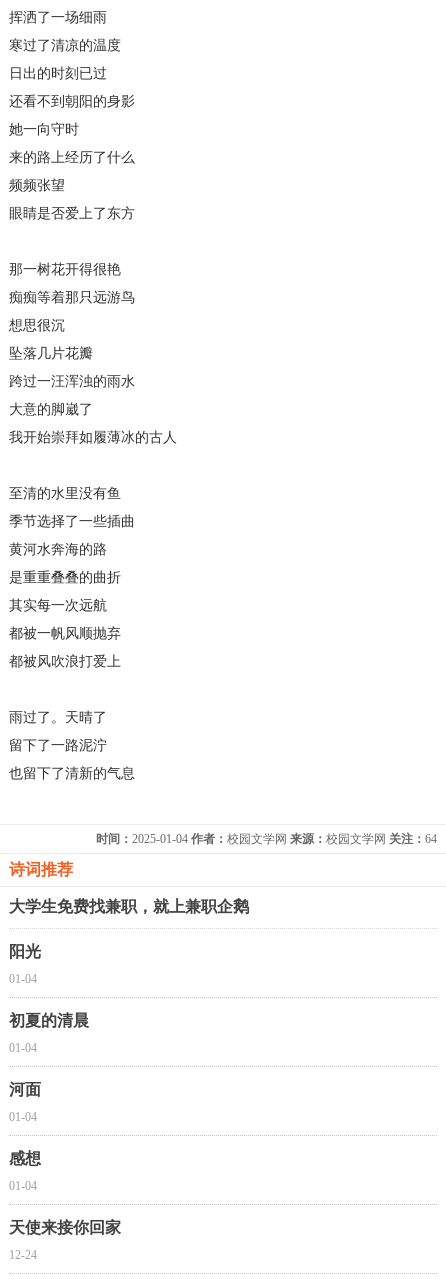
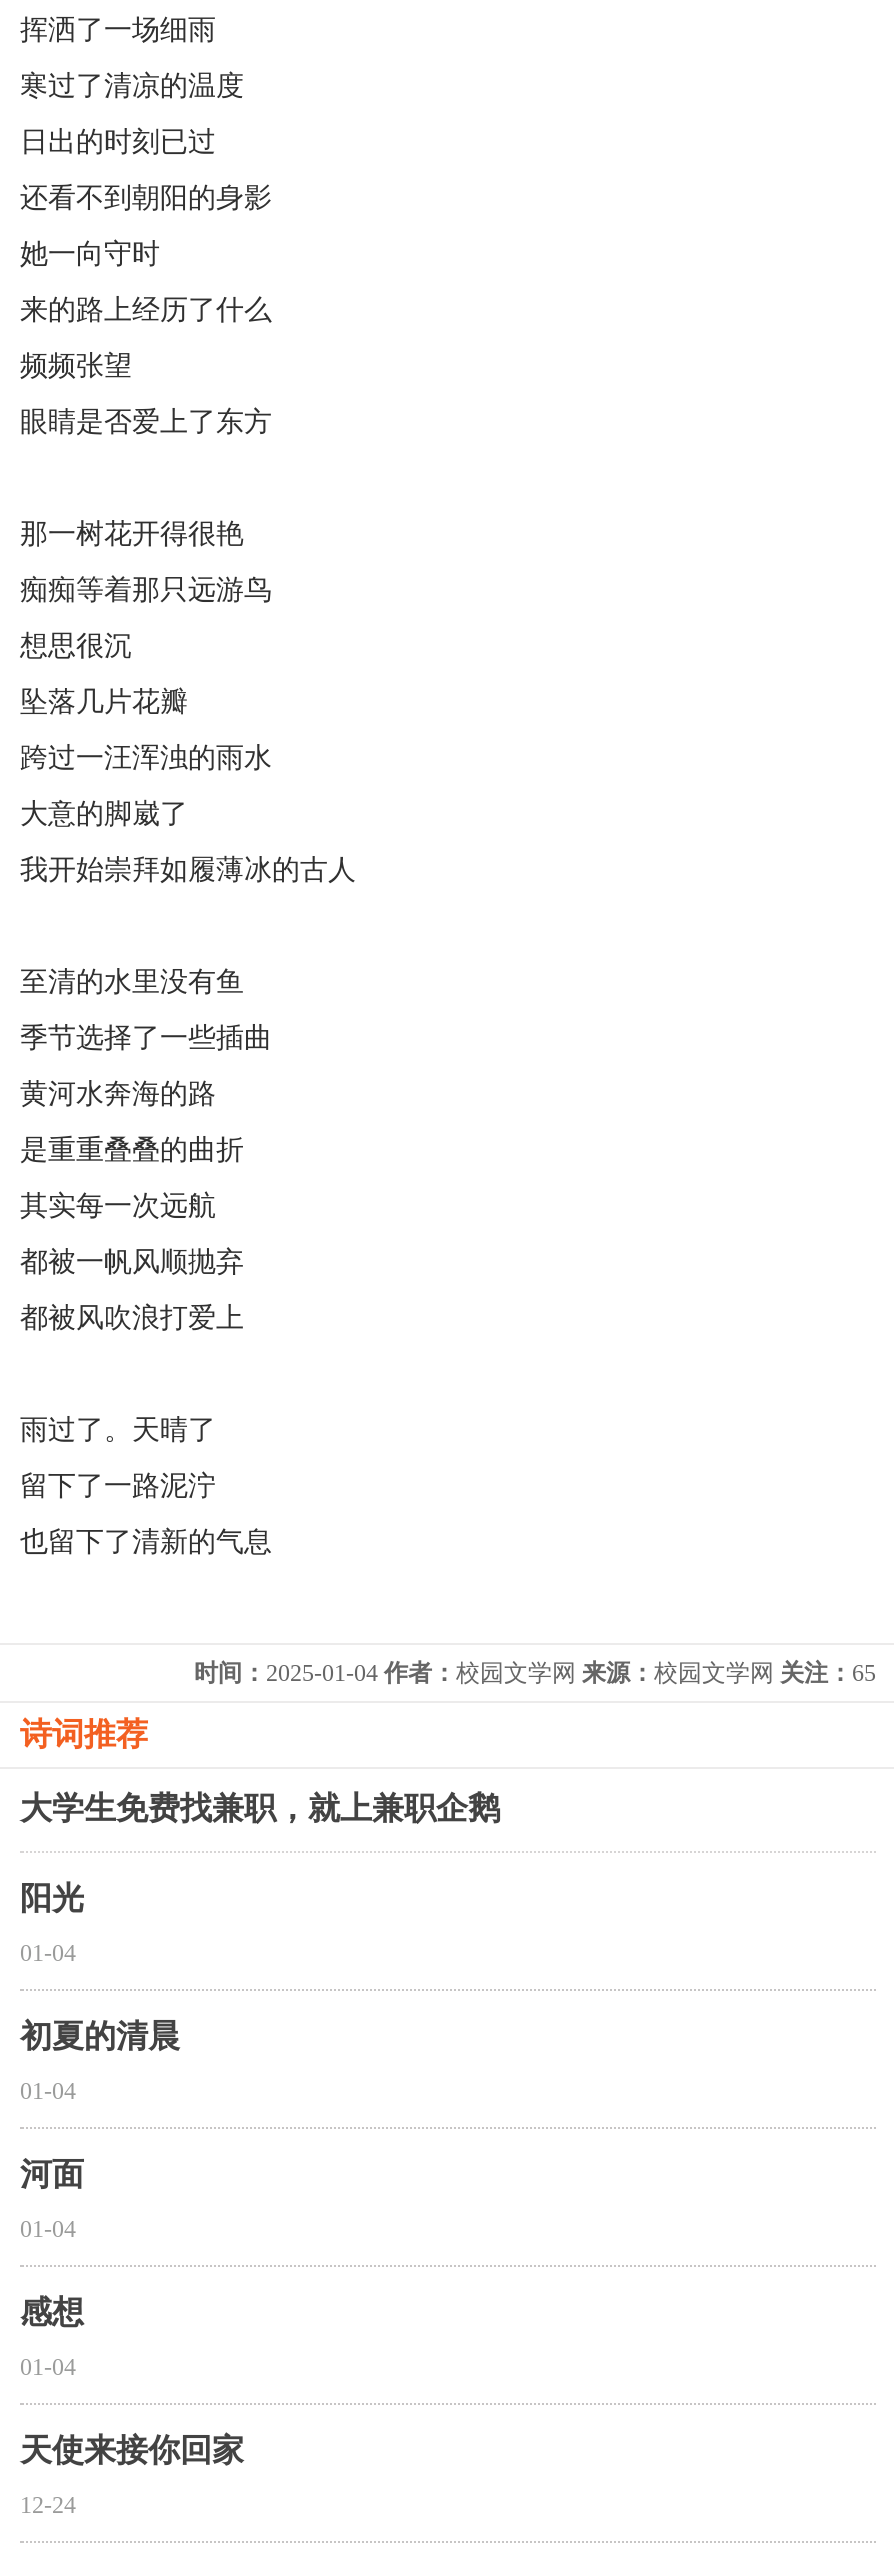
- 时间：2025-01-04作者：校园文学网来源：校园文学网关注：64
+ 时间：2025-01-04作者：校园文学网来源：校园文学网关注：65
